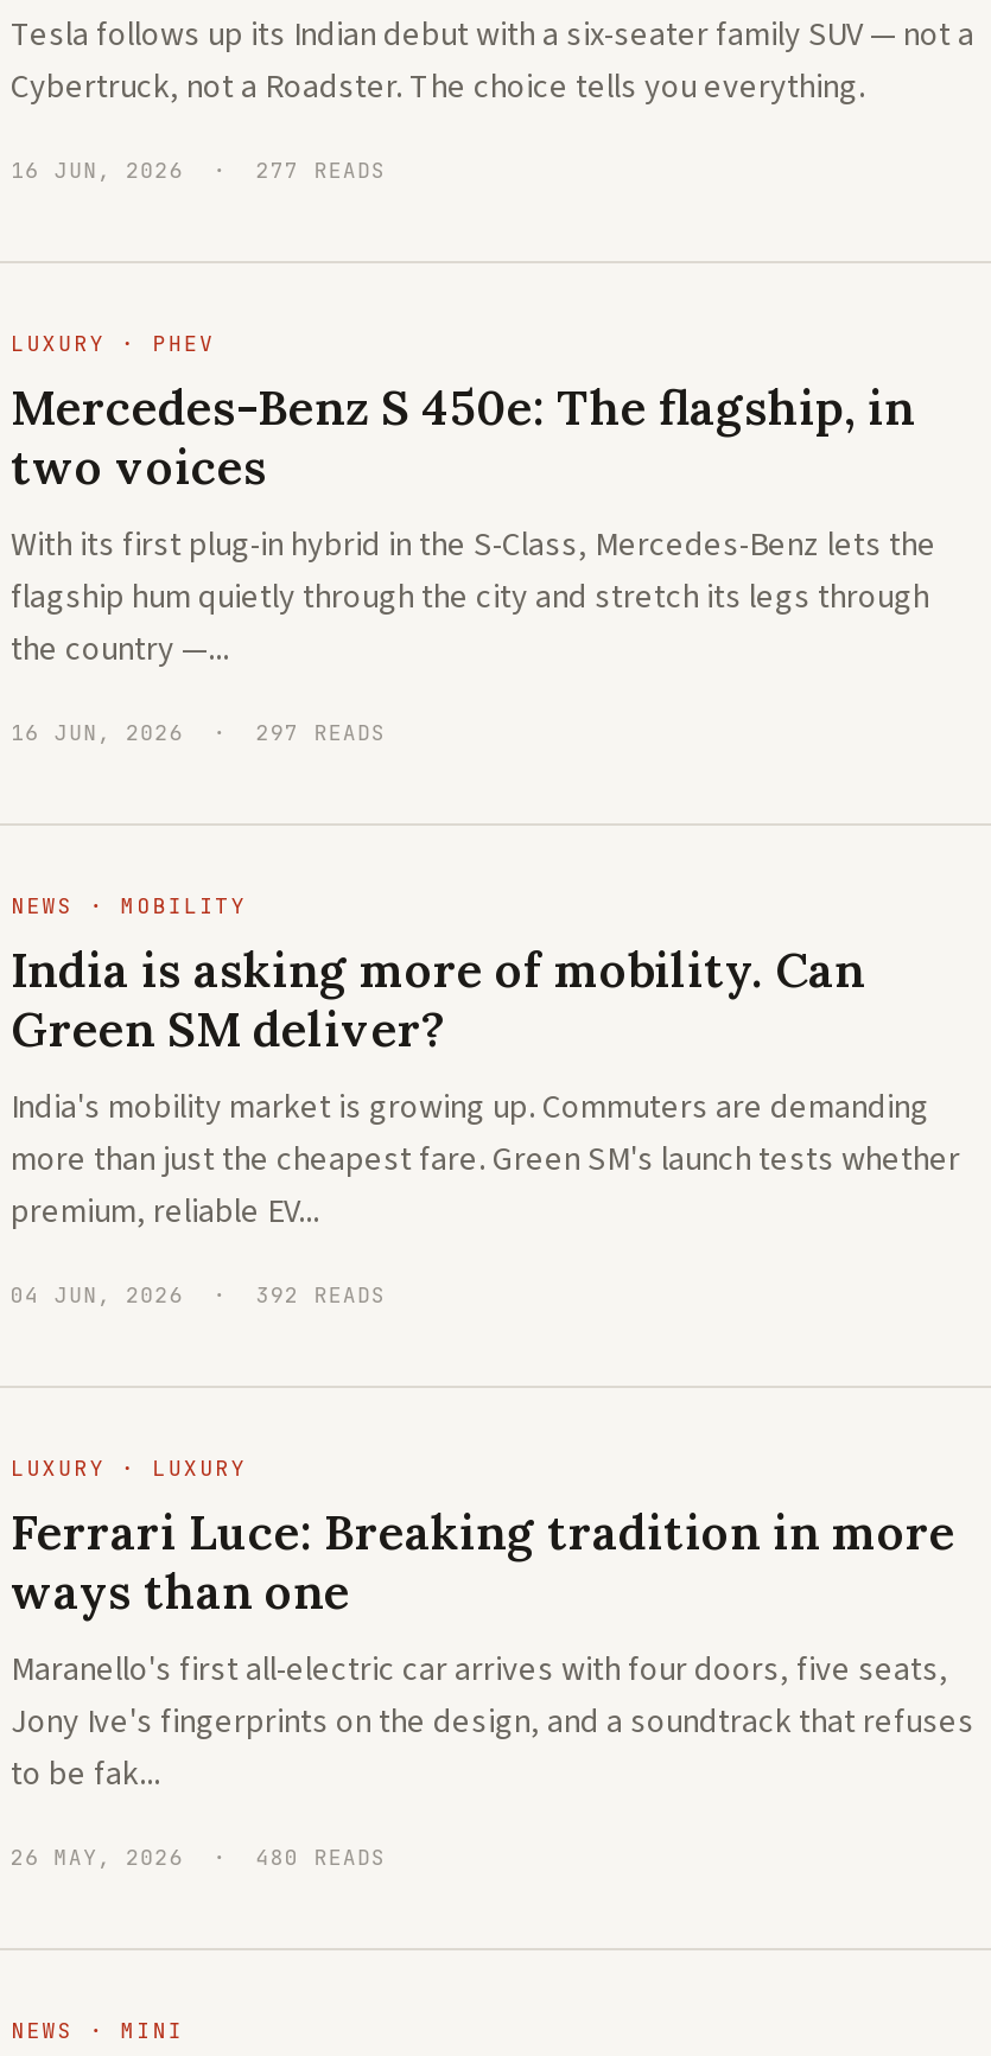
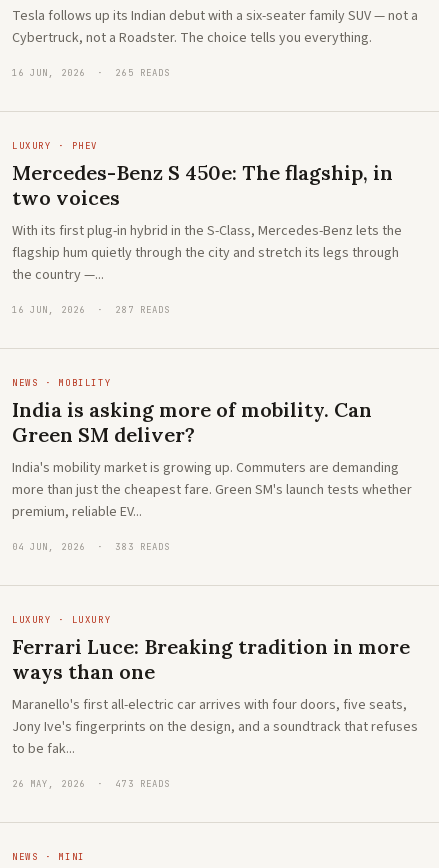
- 16 JUN, 2026 · 277 READS
+ 16 JUN, 2026 · 265 READS

- 16 JUN, 2026 · 297 READS
+ 16 JUN, 2026 · 287 READS

- 04 JUN, 2026 · 392 READS
+ 04 JUN, 2026 · 383 READS

- 26 MAY, 2026 · 480 READS
+ 26 MAY, 2026 · 473 READS
